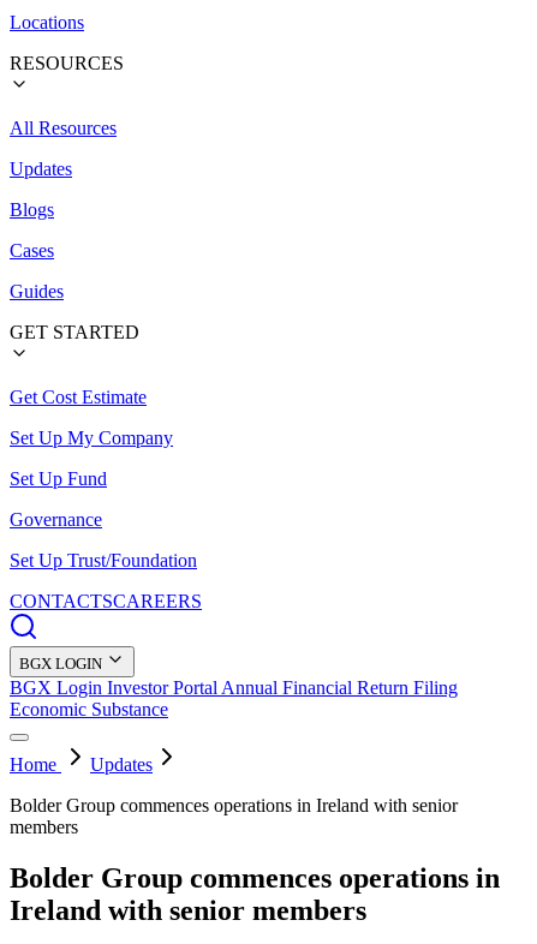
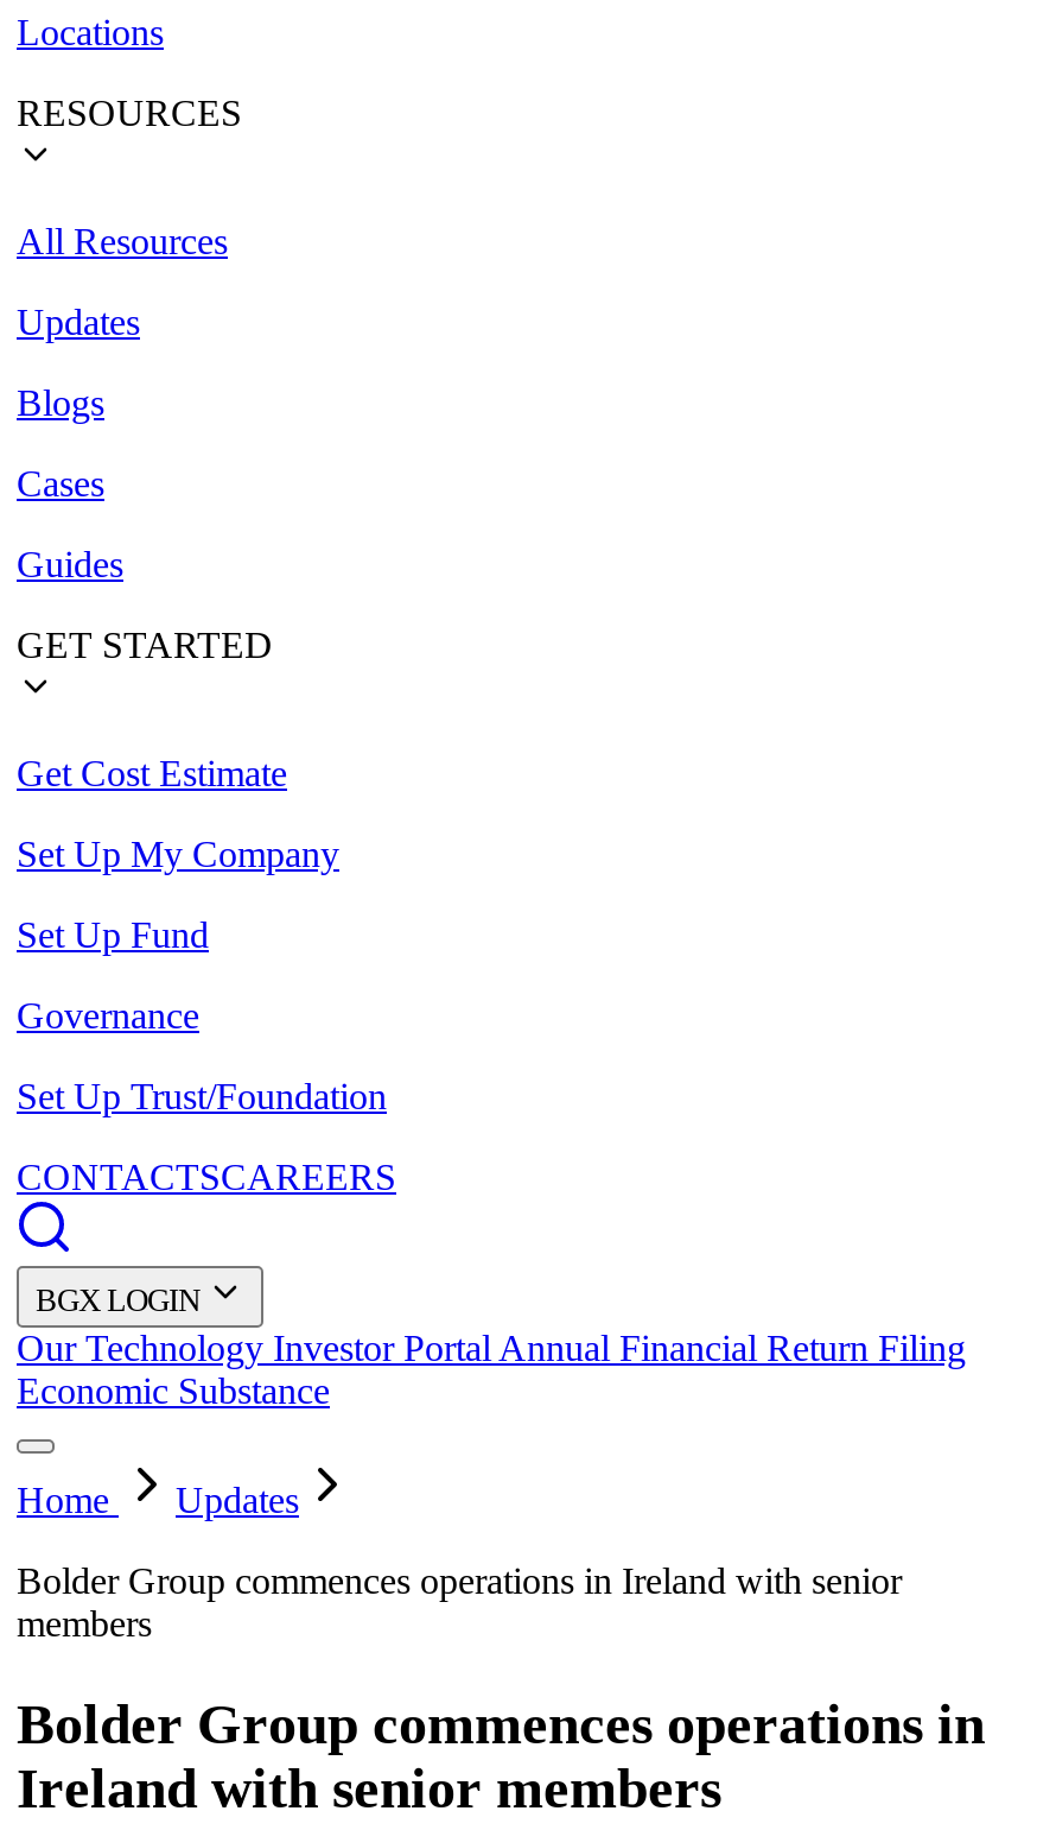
- BGX Login Investor Portal Annual Financial Return Filing
+ Our Technology Investor Portal Annual Financial Return Filing
